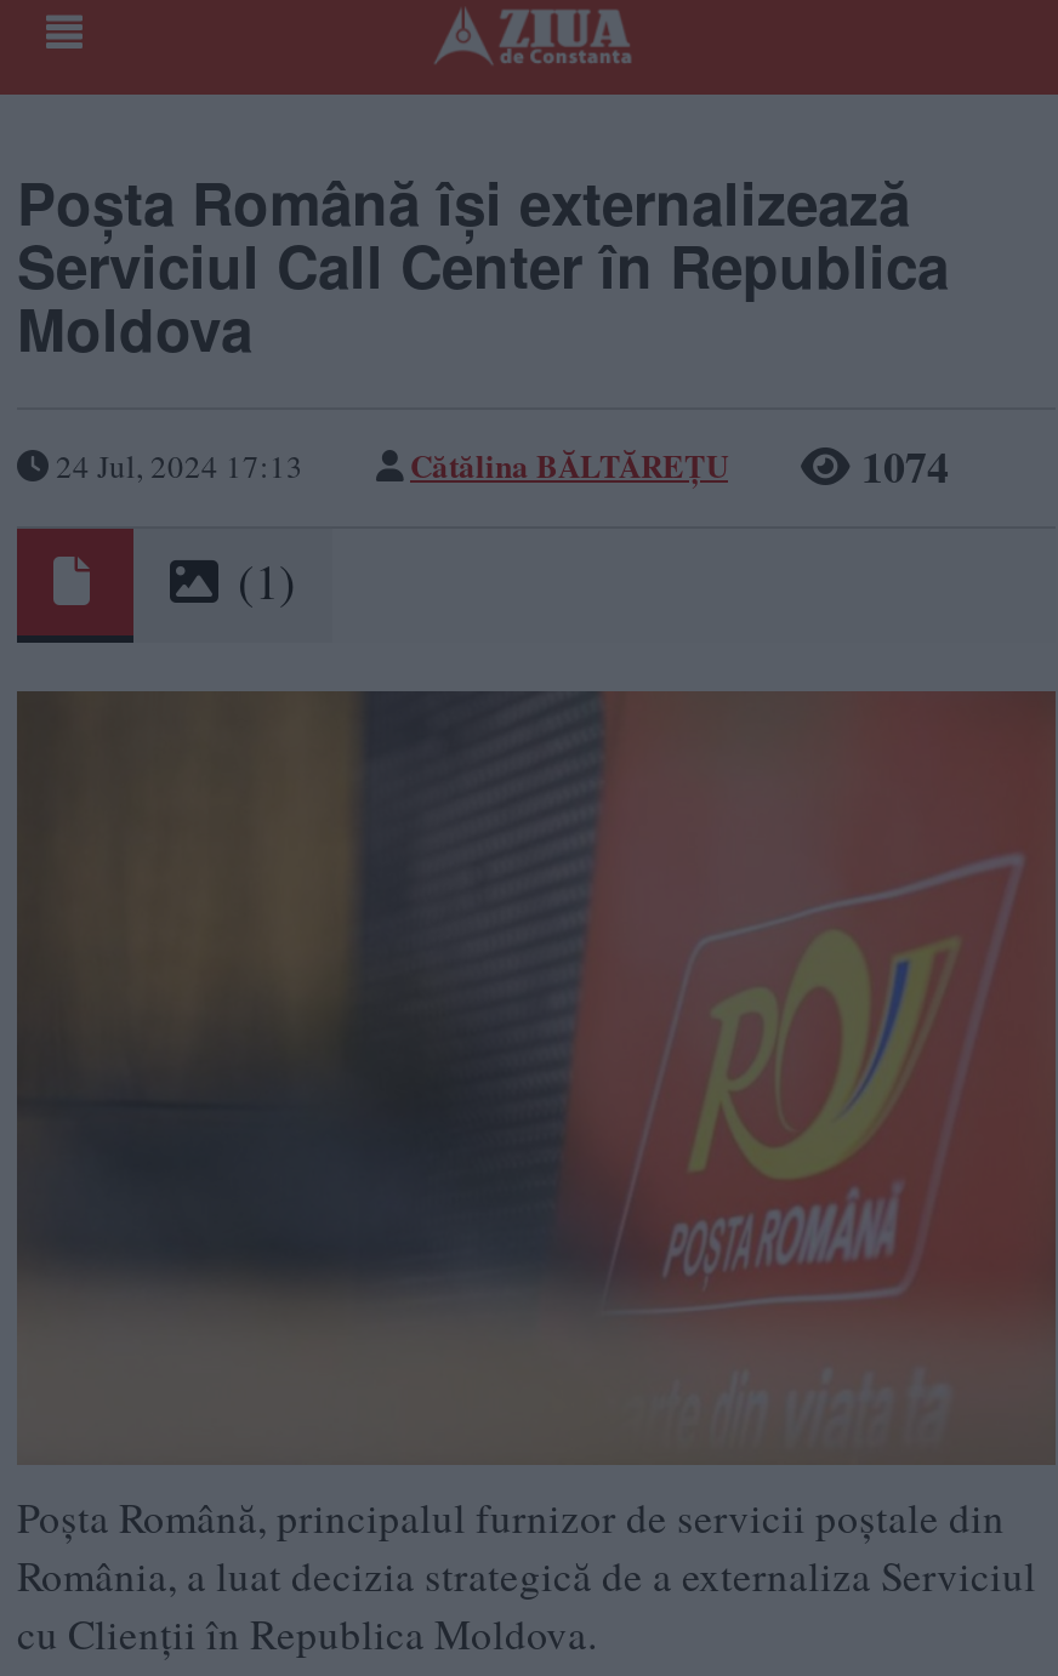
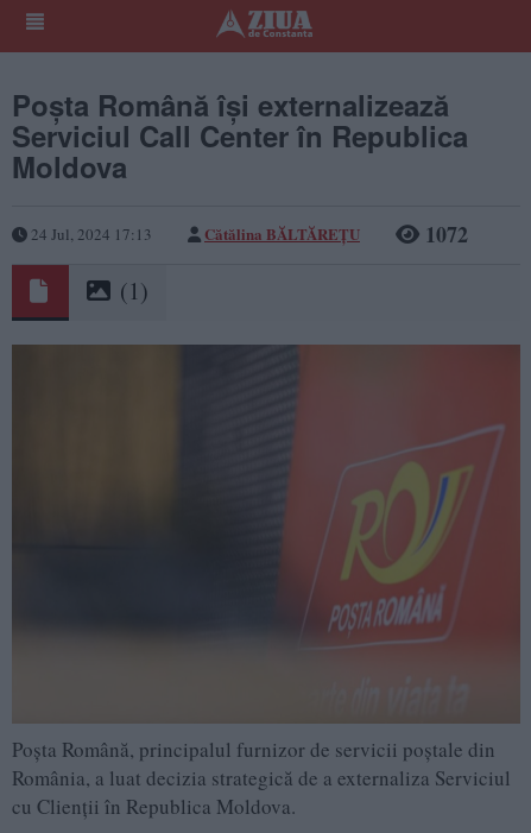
- 1074
+ 1072
